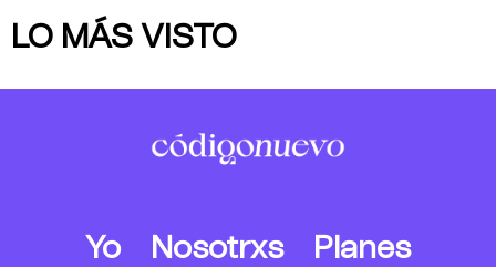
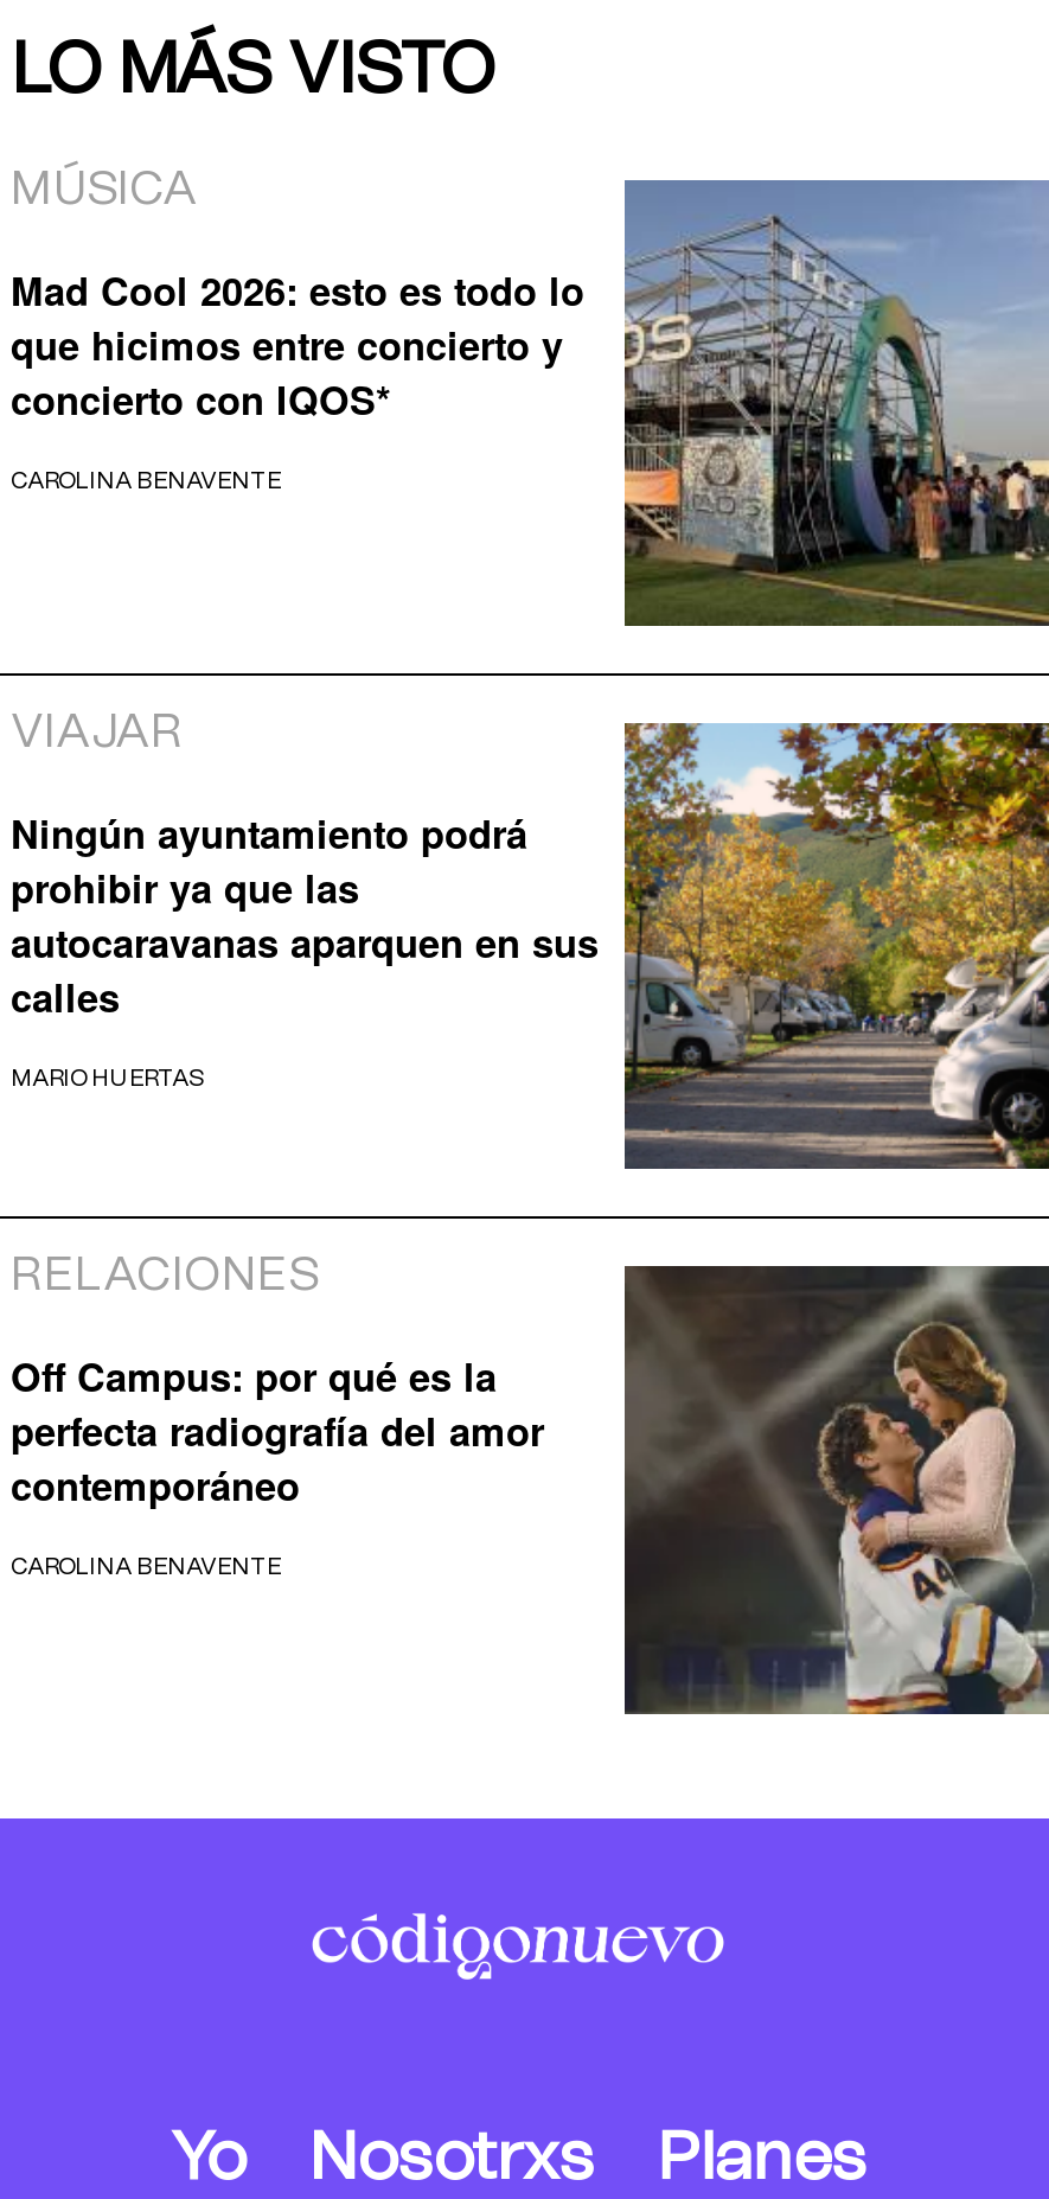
+ [image]
+ MÚSICA
+ Mad Cool 2026: esto es todo lo
+ que hicimos entre concierto y
+ concierto con IQOS*
+ CAROLINA BENAVENTE

+ [image]
+ VIAJAR
+ Ningún ayuntamiento podrá
+ prohibir ya que las
+ autocaravanas aparquen en sus
+ calles
+ MARIO HUERTAS

+ [image]
+ RELACIONES
+ Off Campus: por qué es la
+ perfecta radiografía del amor
+ contemporáneo
+ CAROLINA BENAVENTE
